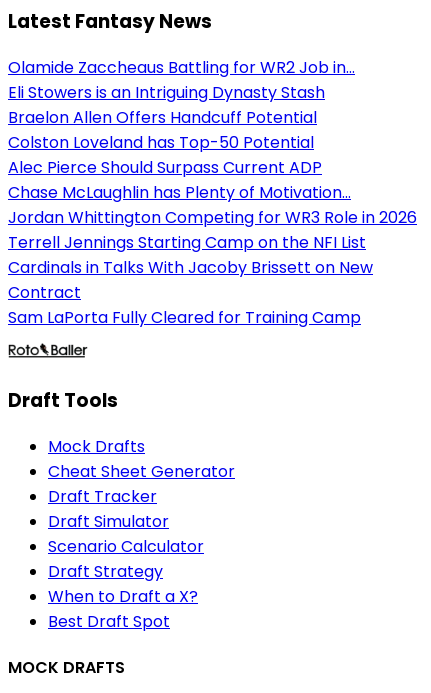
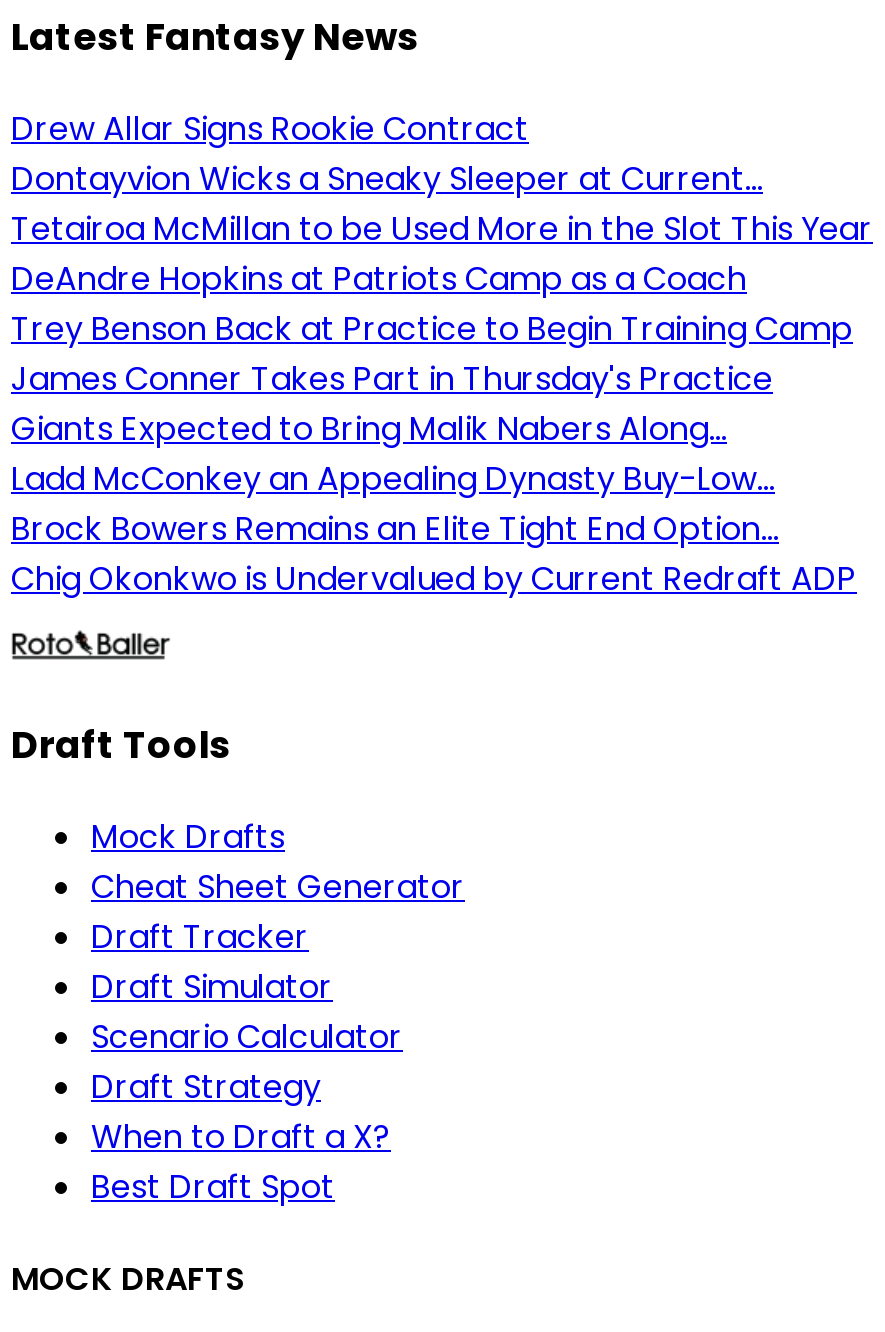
- Olamide Zaccheaus Battling for WR2 Job in...
- Eli Stowers is an Intriguing Dynasty Stash
- Braelon Allen Offers Handcuff Potential
- Colston Loveland has Top-50 Potential
- Alec Pierce Should Surpass Current ADP
- Chase McLaughlin has Plenty of Motivation...
- Jordan Whittington Competing for WR3 Role in 2026
- Terrell Jennings Starting Camp on the NFI List
- Cardinals in Talks With Jacoby Brissett on New
- Contract
- Sam LaPorta Fully Cleared for Training Camp
+ Drew Allar Signs Rookie Contract
+ Dontayvion Wicks a Sneaky Sleeper at Current...
+ Tetairoa McMillan to be Used More in the Slot This Year
+ DeAndre Hopkins at Patriots Camp as a Coach
+ Trey Benson Back at Practice to Begin Training Camp
+ James Conner Takes Part in Thursday's Practice
+ Giants Expected to Bring Malik Nabers Along...
+ Ladd McConkey an Appealing Dynasty Buy-Low...
+ Brock Bowers Remains an Elite Tight End Option...
+ Chig Okonkwo is Undervalued by Current Redraft ADP
